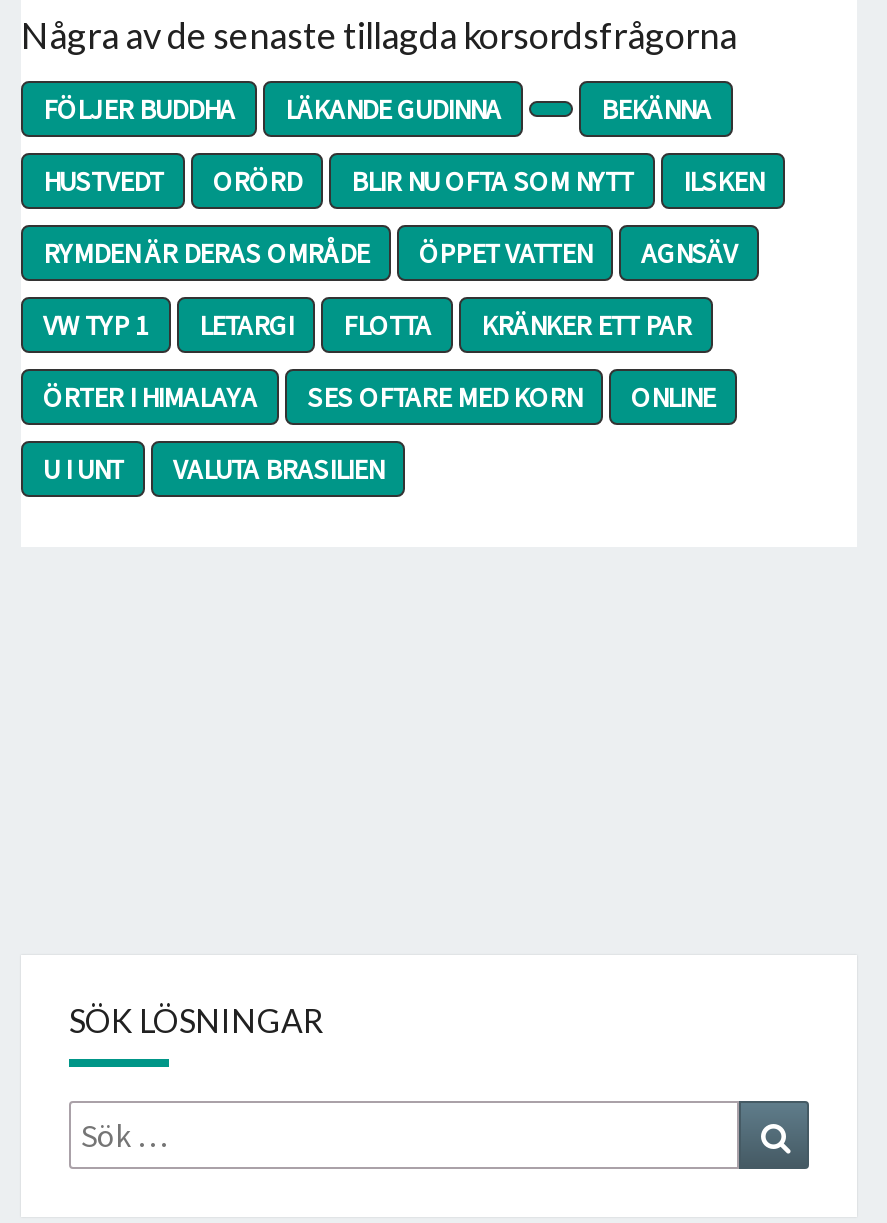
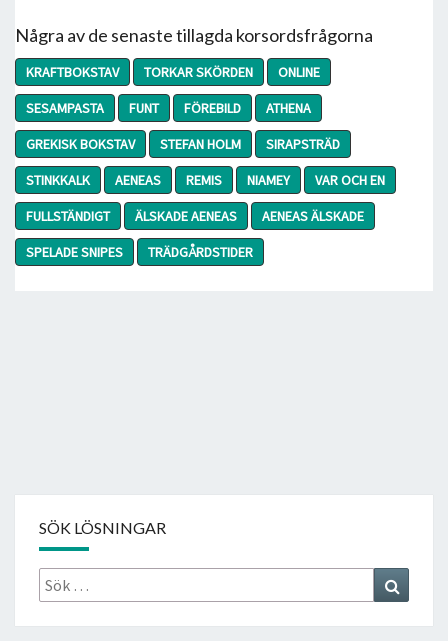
- FÖLJER BUDDHA
- LÄKANDE GUDINNA
- BEKÄNNA
- HUSTVEDT
- ORÖRD
- BLIR NU OFTA SOM NYTT
- ILSKEN
- RYMDEN ÄR DERAS OMRÅDE
- ÖPPET VATTEN
- AGNSÄV
- VW TYP 1
- LETARGI
- FLOTTA
- KRÄNKER ETT PAR
- ÖRTER I HIMALAYA
- SES OFTARE MED KORN
+ KRAFTBOKSTAV
+ TORKAR SKÖRDEN

moved up: ONLINE

- U I UNT
- VALUTA BRASILIEN
+ SESAMPASTA
+ FUNT
+ FÖREBILD
+ ATHENA
+ GREKISK BOKSTAV
+ STEFAN HOLM
+ SIRAPSTRÄD
+ STINKKALK
+ AENEAS
+ REMIS
+ NIAMEY
+ VAR OCH EN
+ FULLSTÄNDIGT
+ ÄLSKADE AENEAS
+ AENEAS ÄLSKADE
+ SPELADE SNIPES
+ TRÄDGÅRDSTIDER
